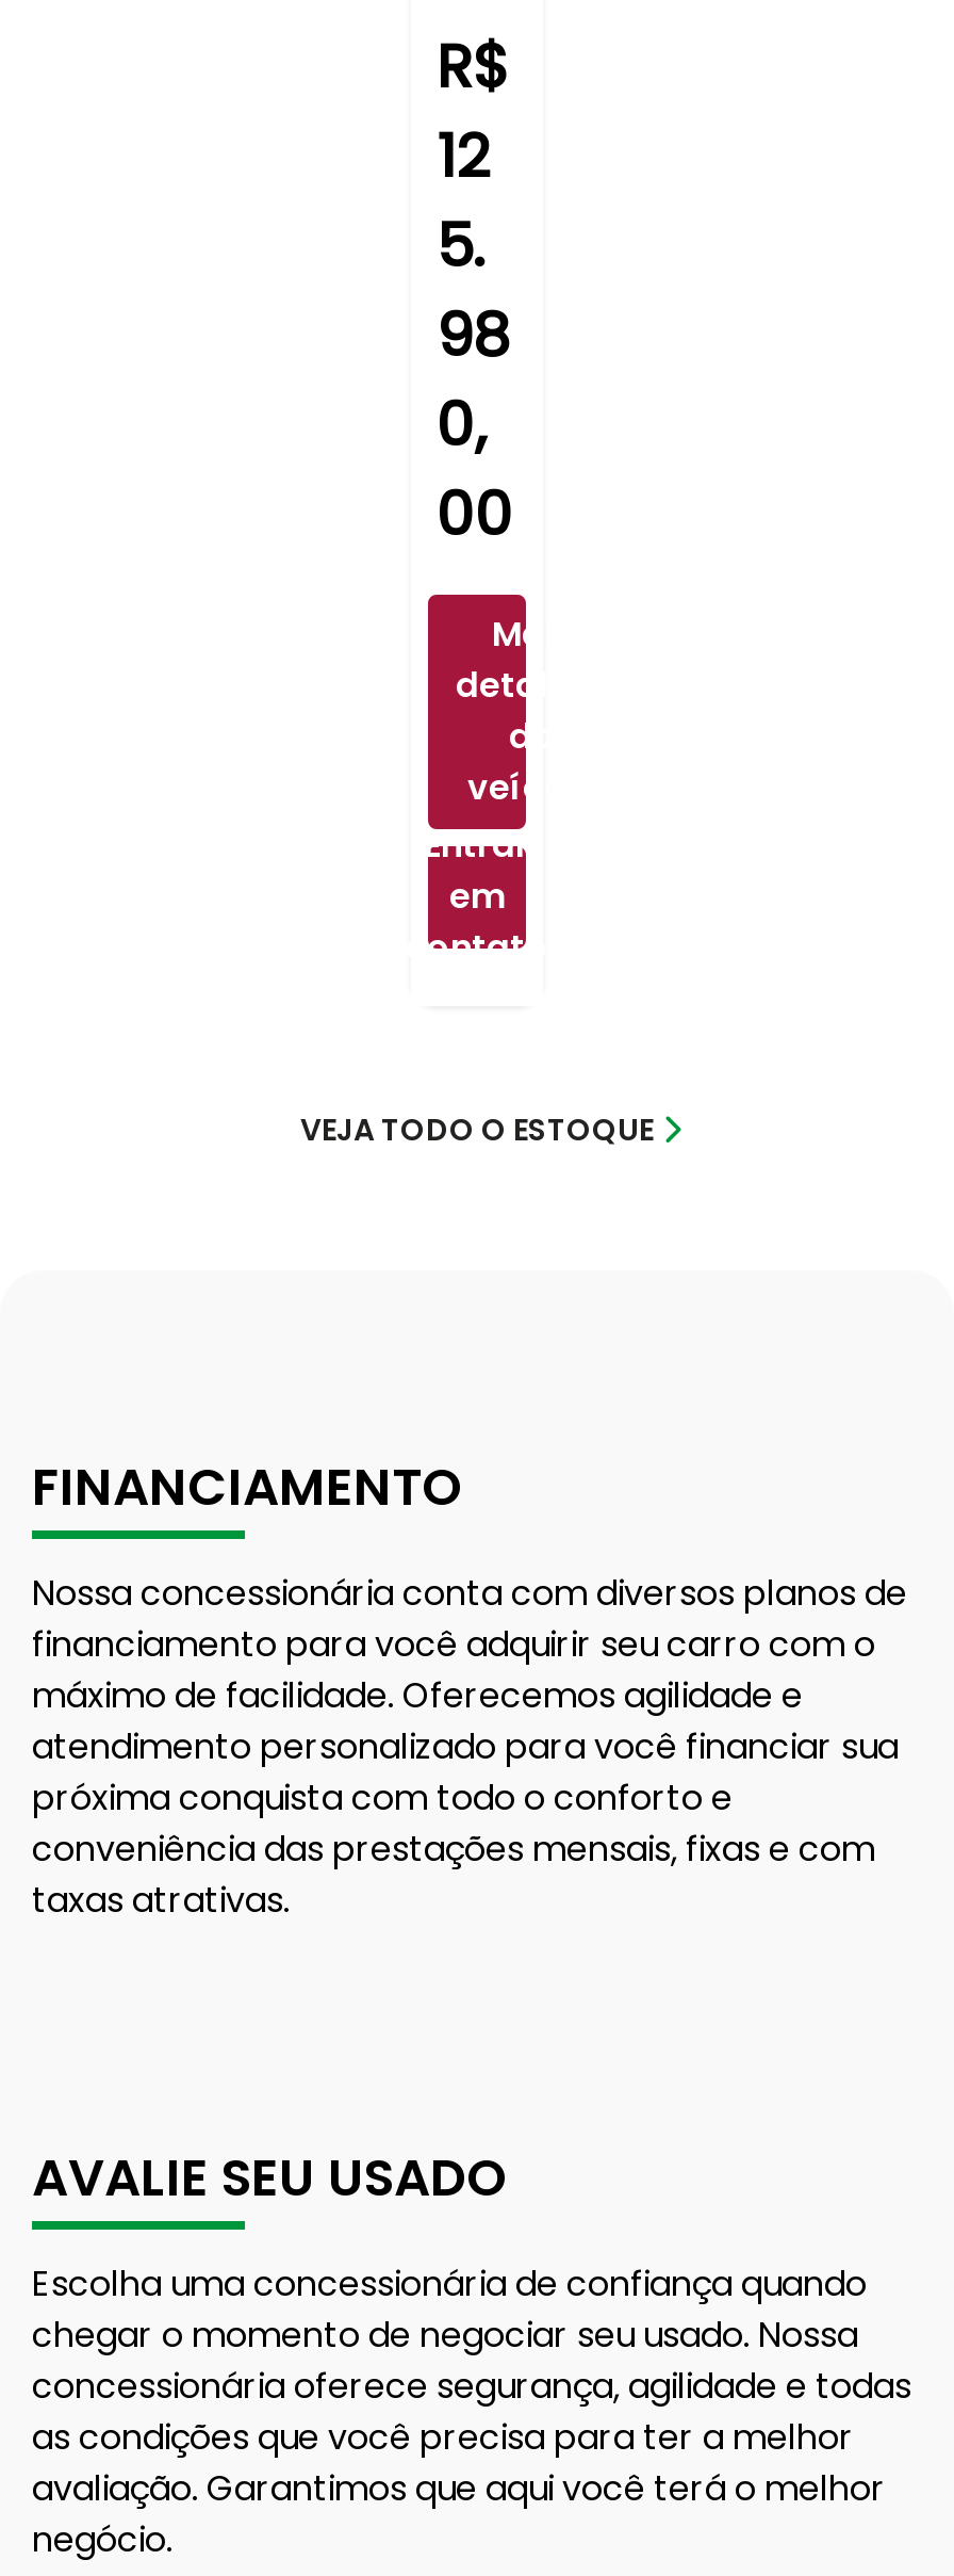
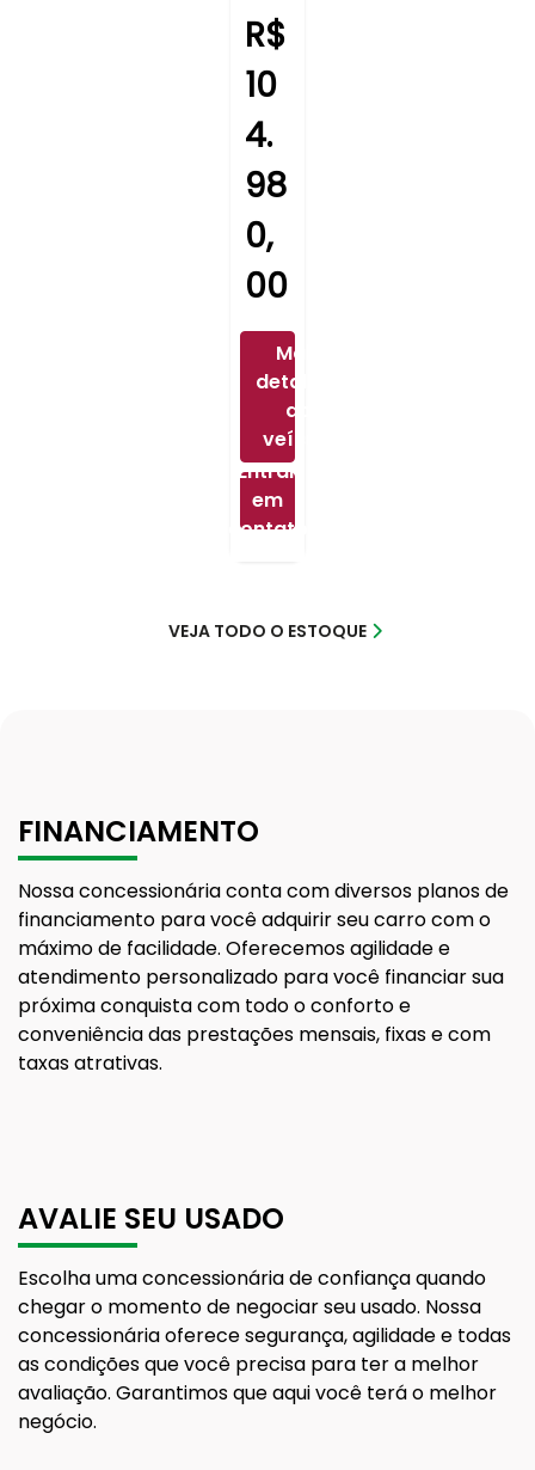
- 12
+ 10

- 5.
+ 4.
